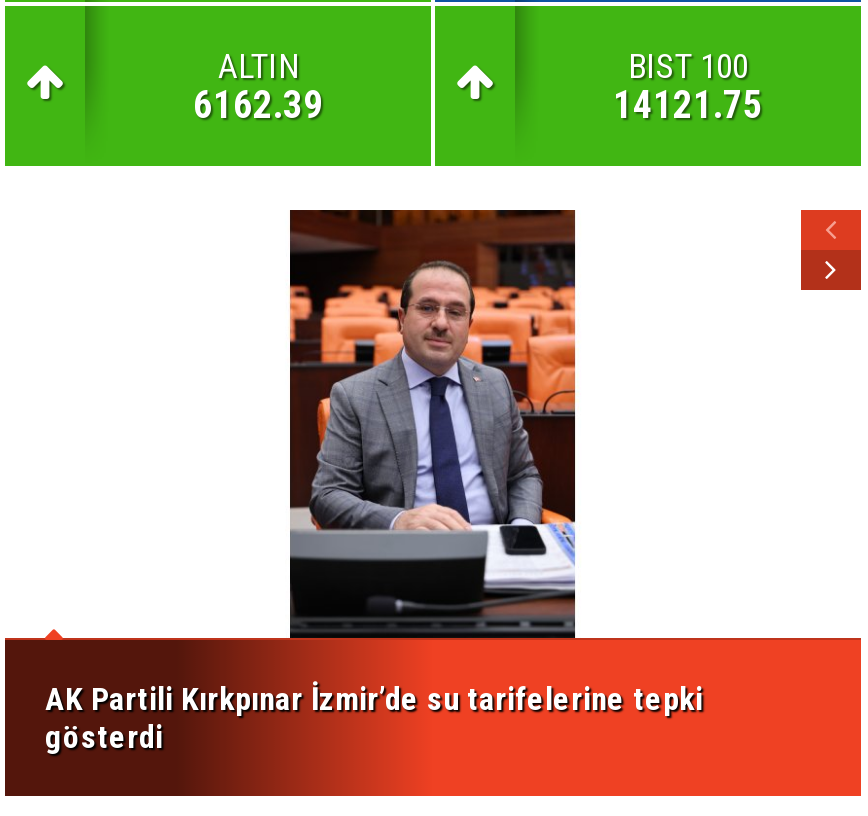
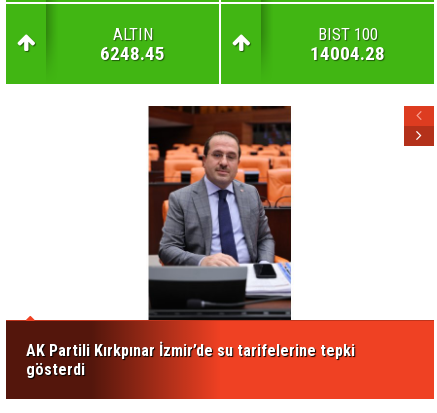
- 6162.39
+ 6248.45

- 14121.75
+ 14004.28
